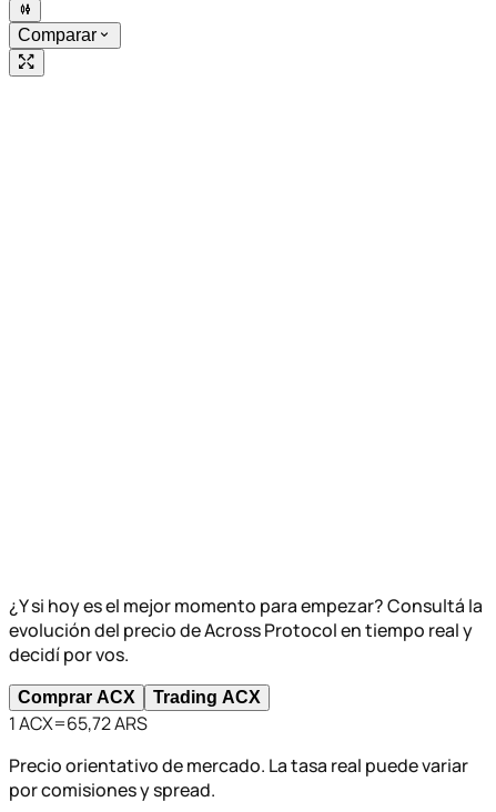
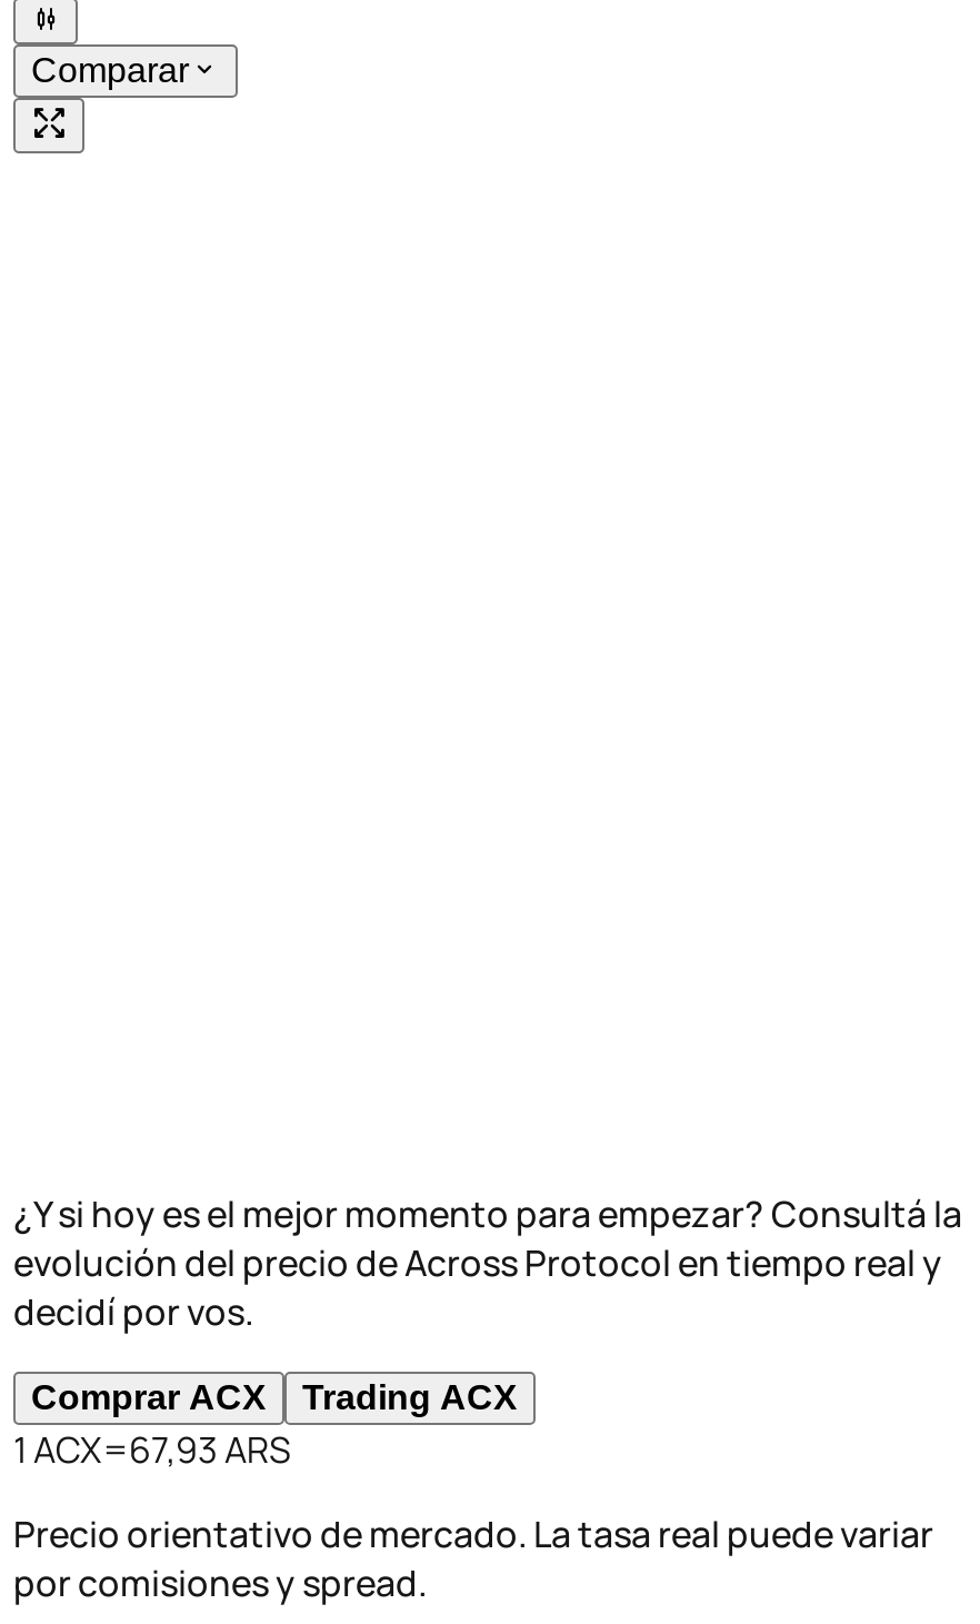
- 1ACX=65,72 ARS
+ 1ACX=67,93 ARS
